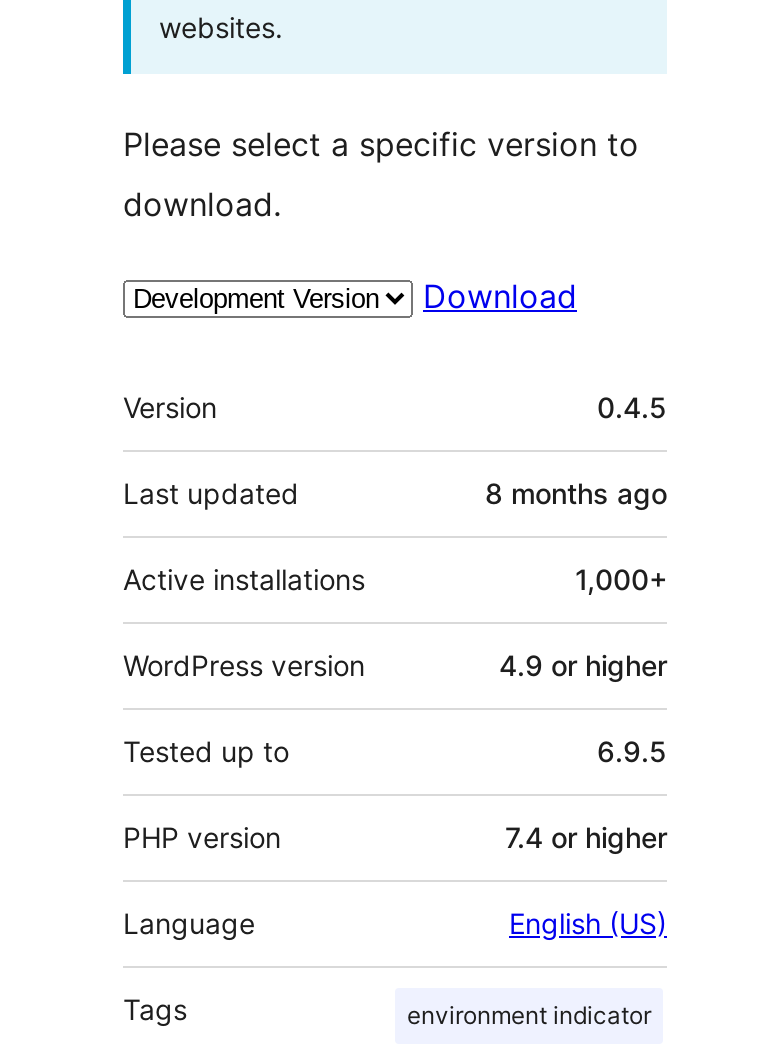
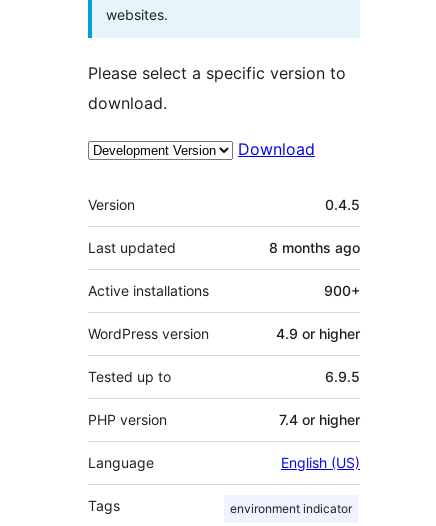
- 1,000+
+ 900+
